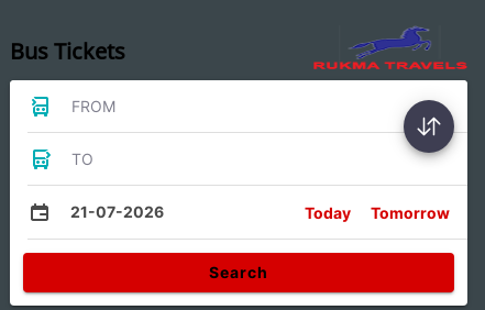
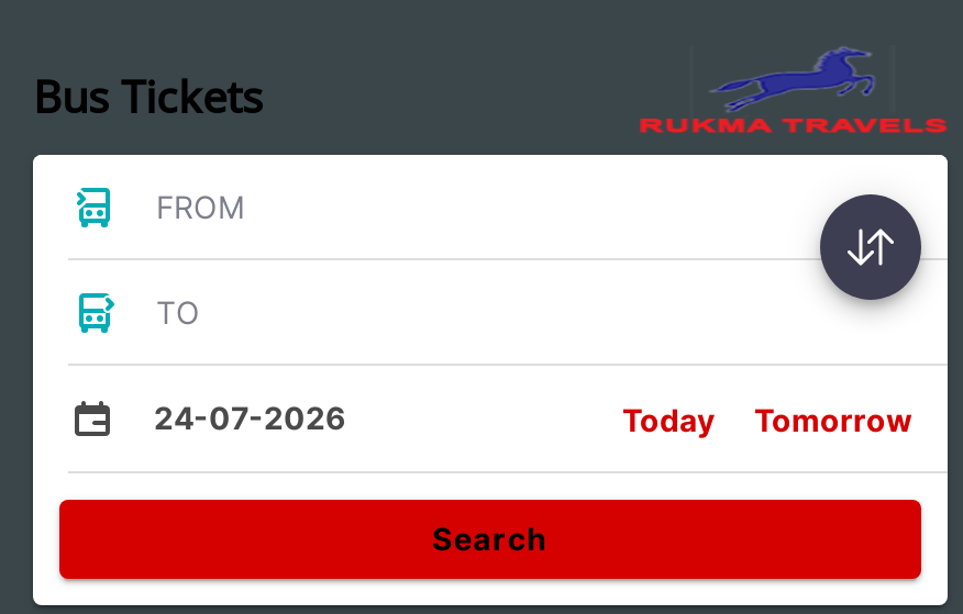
- 21-07-2026
+ 24-07-2026
